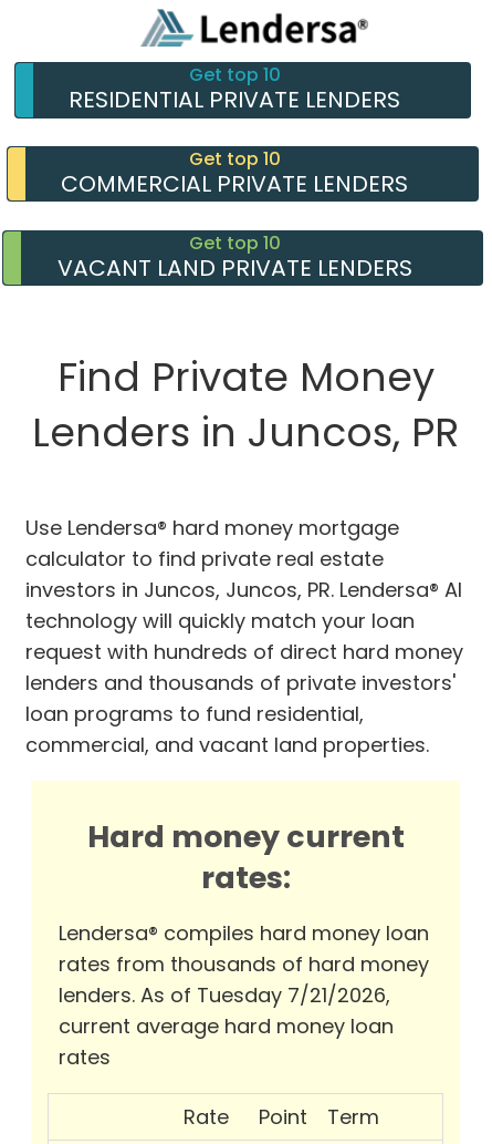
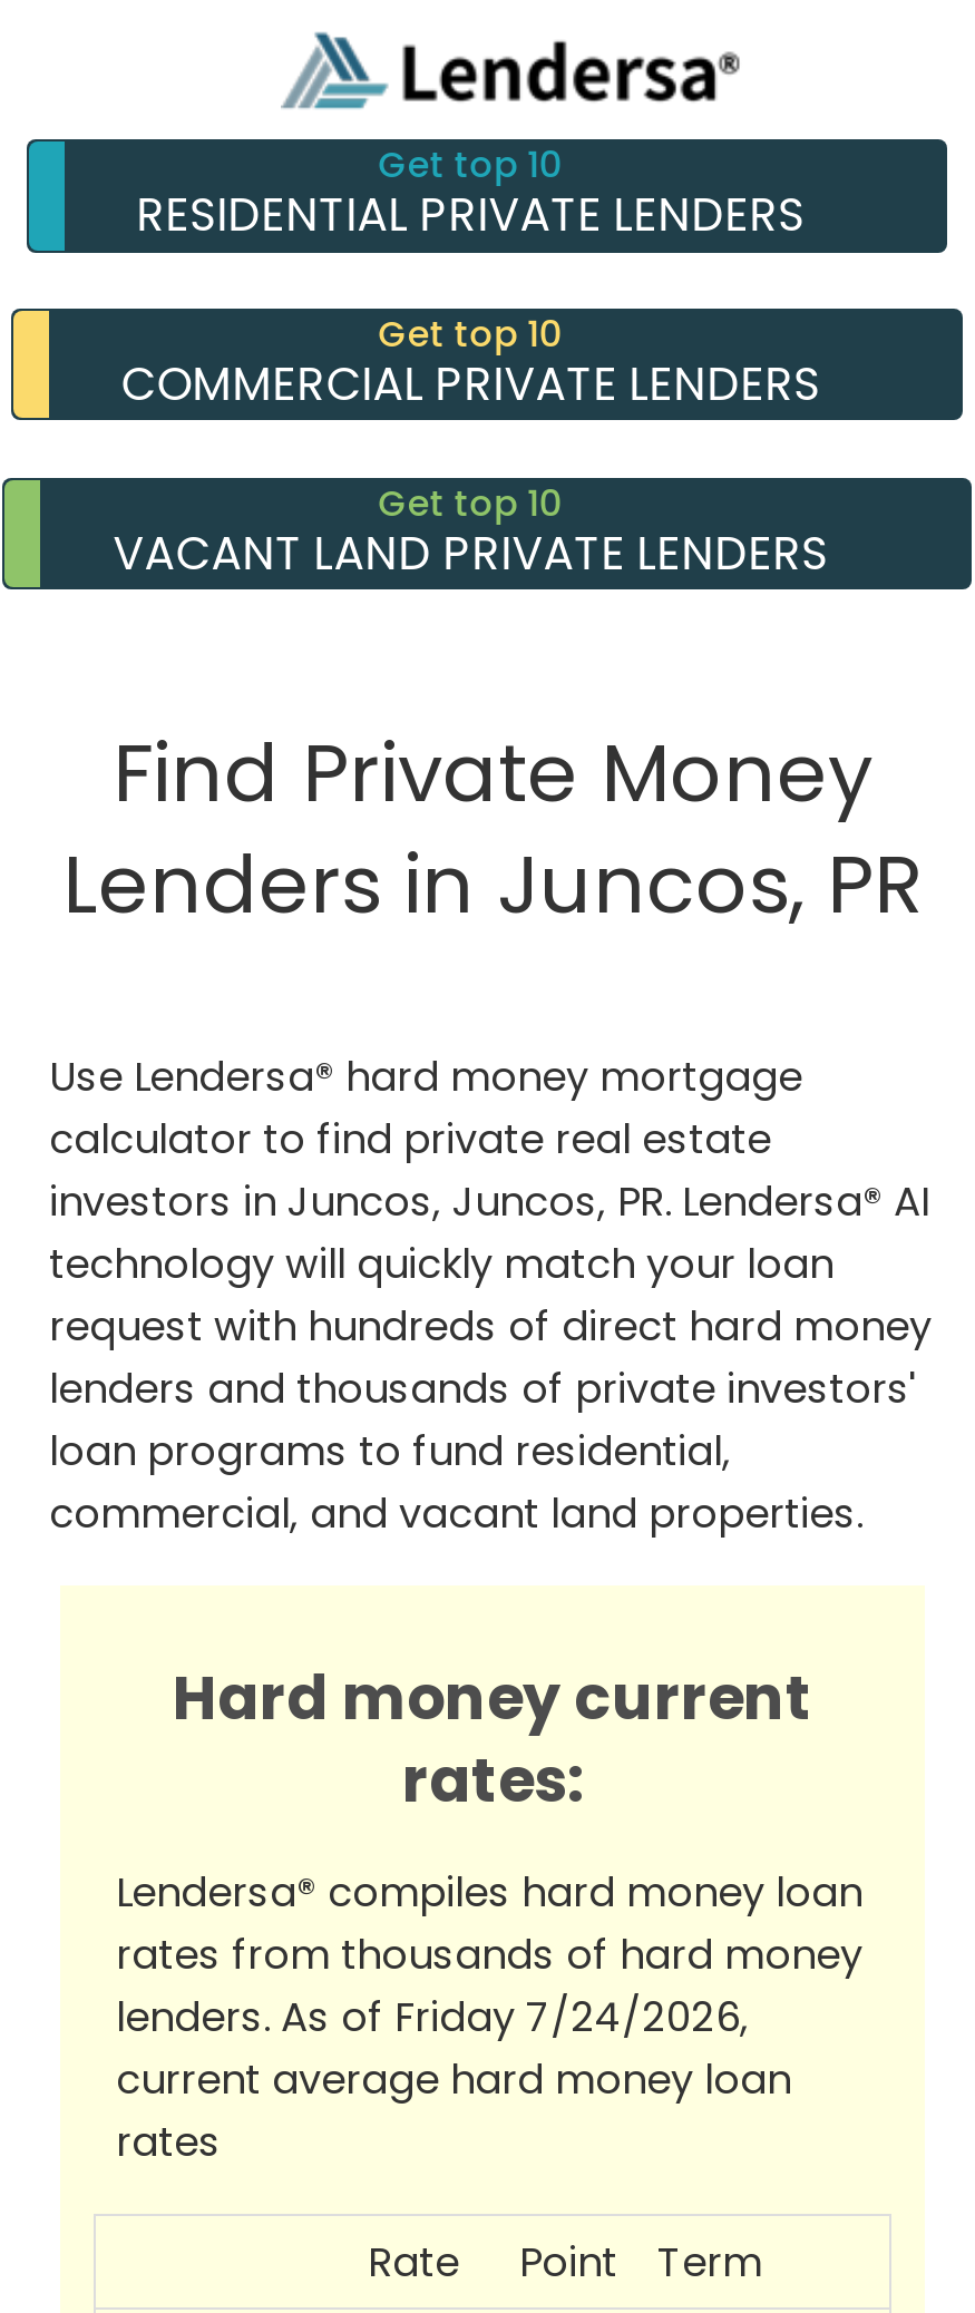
- lenders. As of Tuesday 7/21/2026,
+ lenders. As of Friday 7/24/2026,
